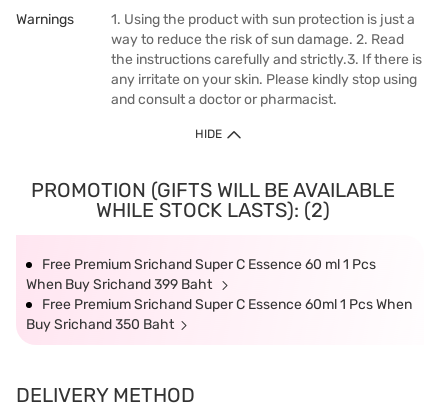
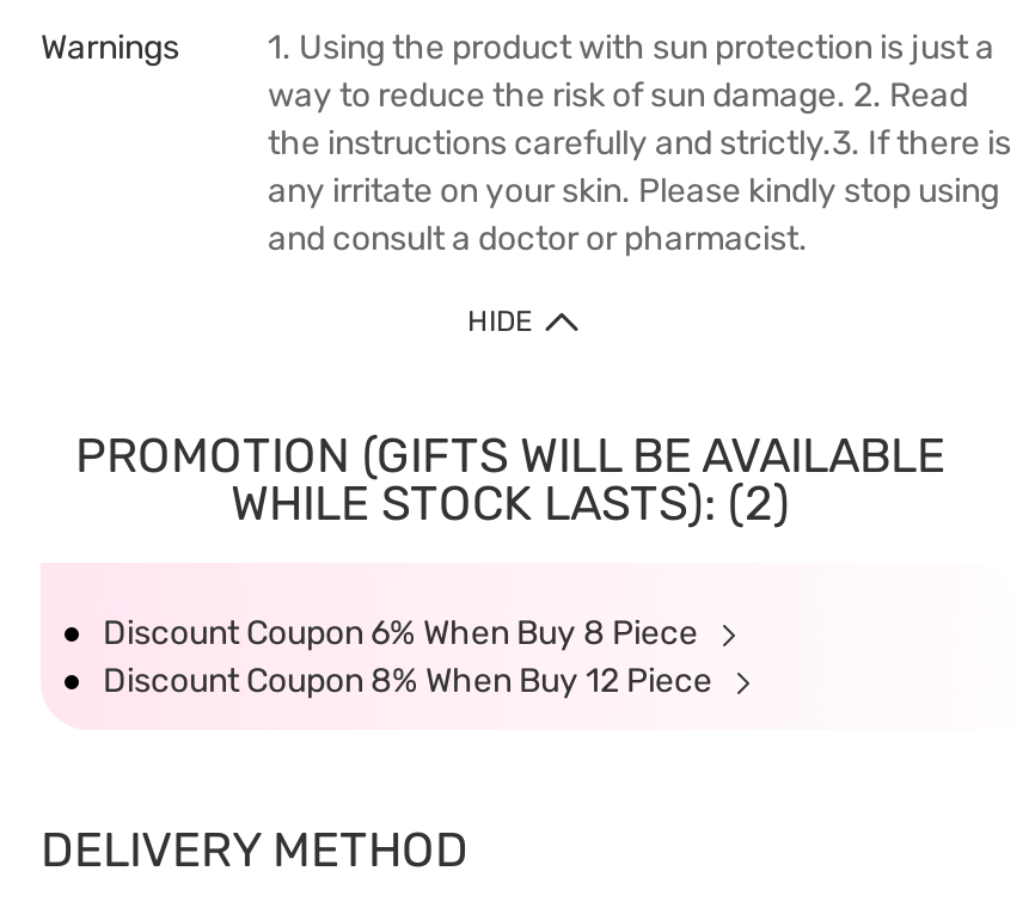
- Free Premium Srichand Super C Essence 60 ml 1 Pcs
- When Buy Srichand 399 Baht
- Free Premium Srichand Super C Essence 60ml 1 Pcs When
- Buy Srichand 350 Baht
+ Discount Coupon 6% When Buy 8 Piece
+ Discount Coupon 8% When Buy 12 Piece
